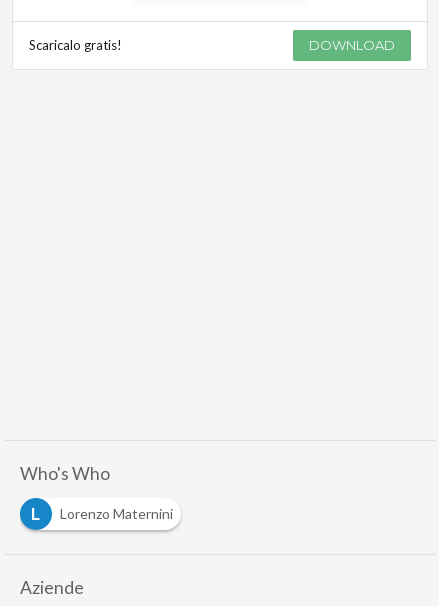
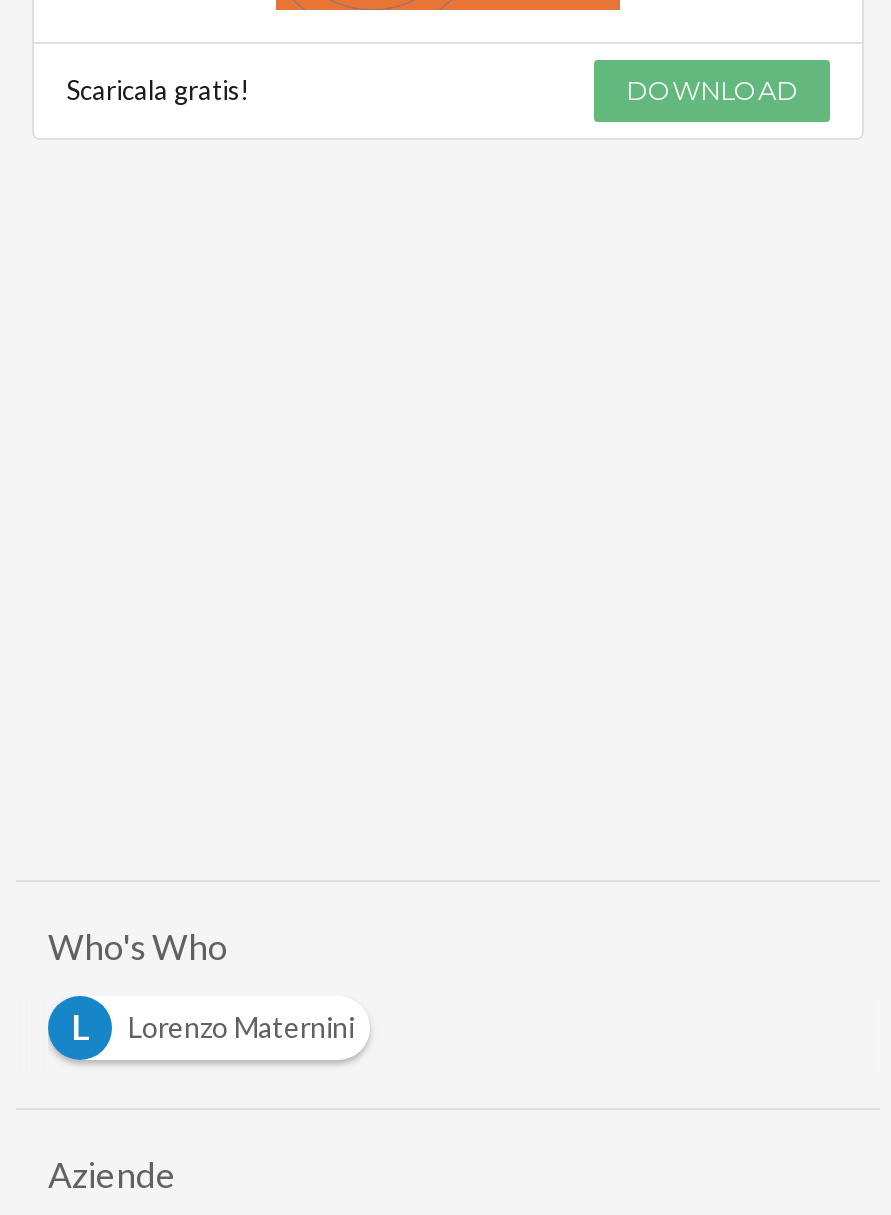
- Scaricalo gratis!
+ Scaricala gratis!
